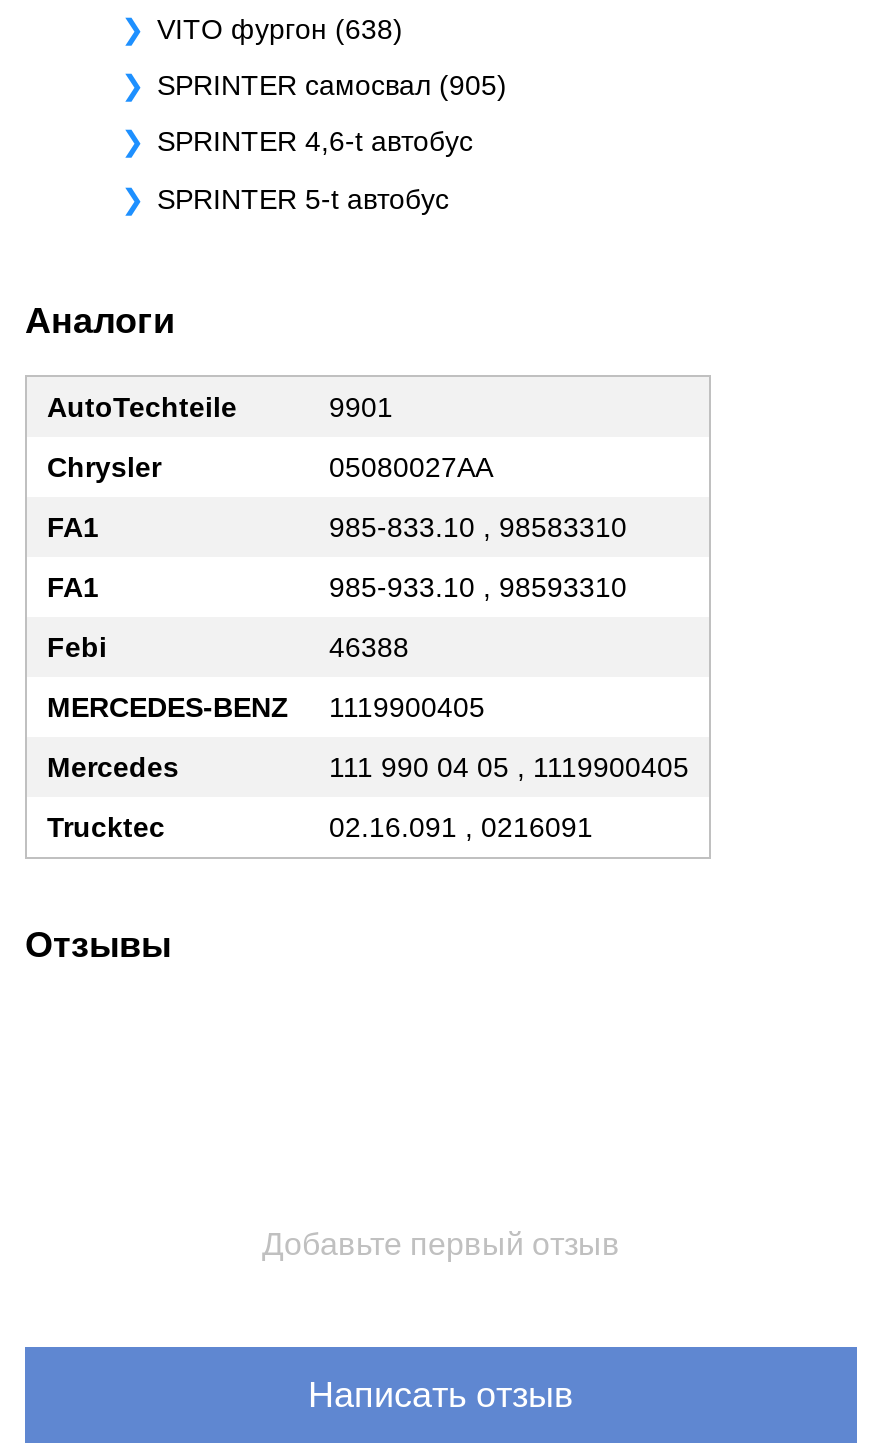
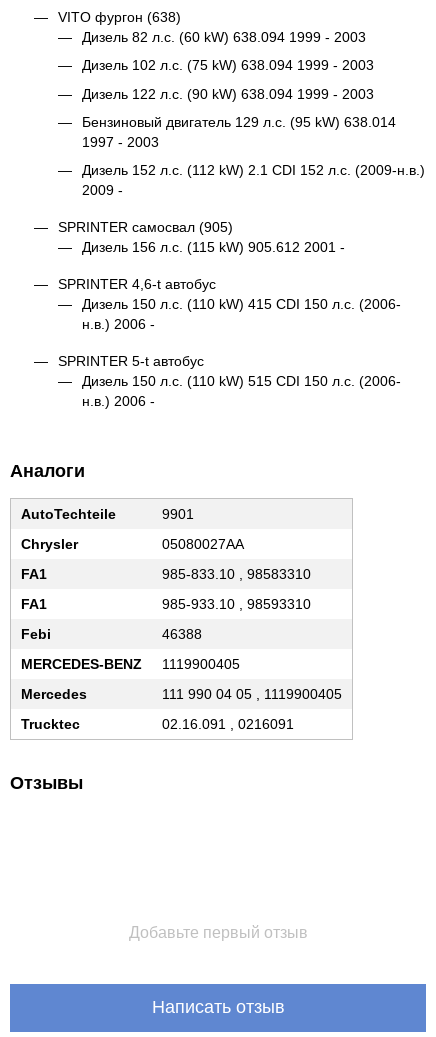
+ Дизель 82 л.с. (60 kW) 638.094 1999 - 2003
+ Дизель 102 л.с. (75 kW) 638.094 1999 - 2003
+ Дизель 122 л.с. (90 kW) 638.094 1999 - 2003
+ Бензиновый двигатель 129 л.с. (95 kW) 638.014
+ 1997 - 2003
+ Дизель 152 л.с. (112 kW) 2.1 CDI 152 л.с. (2009-н.в.)
+ 2009 -

+ Дизель 156 л.с. (115 kW) 905.612 2001 -

+ Дизель 150 л.с. (110 kW) 415 CDI 150 л.с. (2006-
+ н.в.) 2006 -

+ Дизель 150 л.с. (110 kW) 515 CDI 150 л.с. (2006-
+ н.в.) 2006 -
